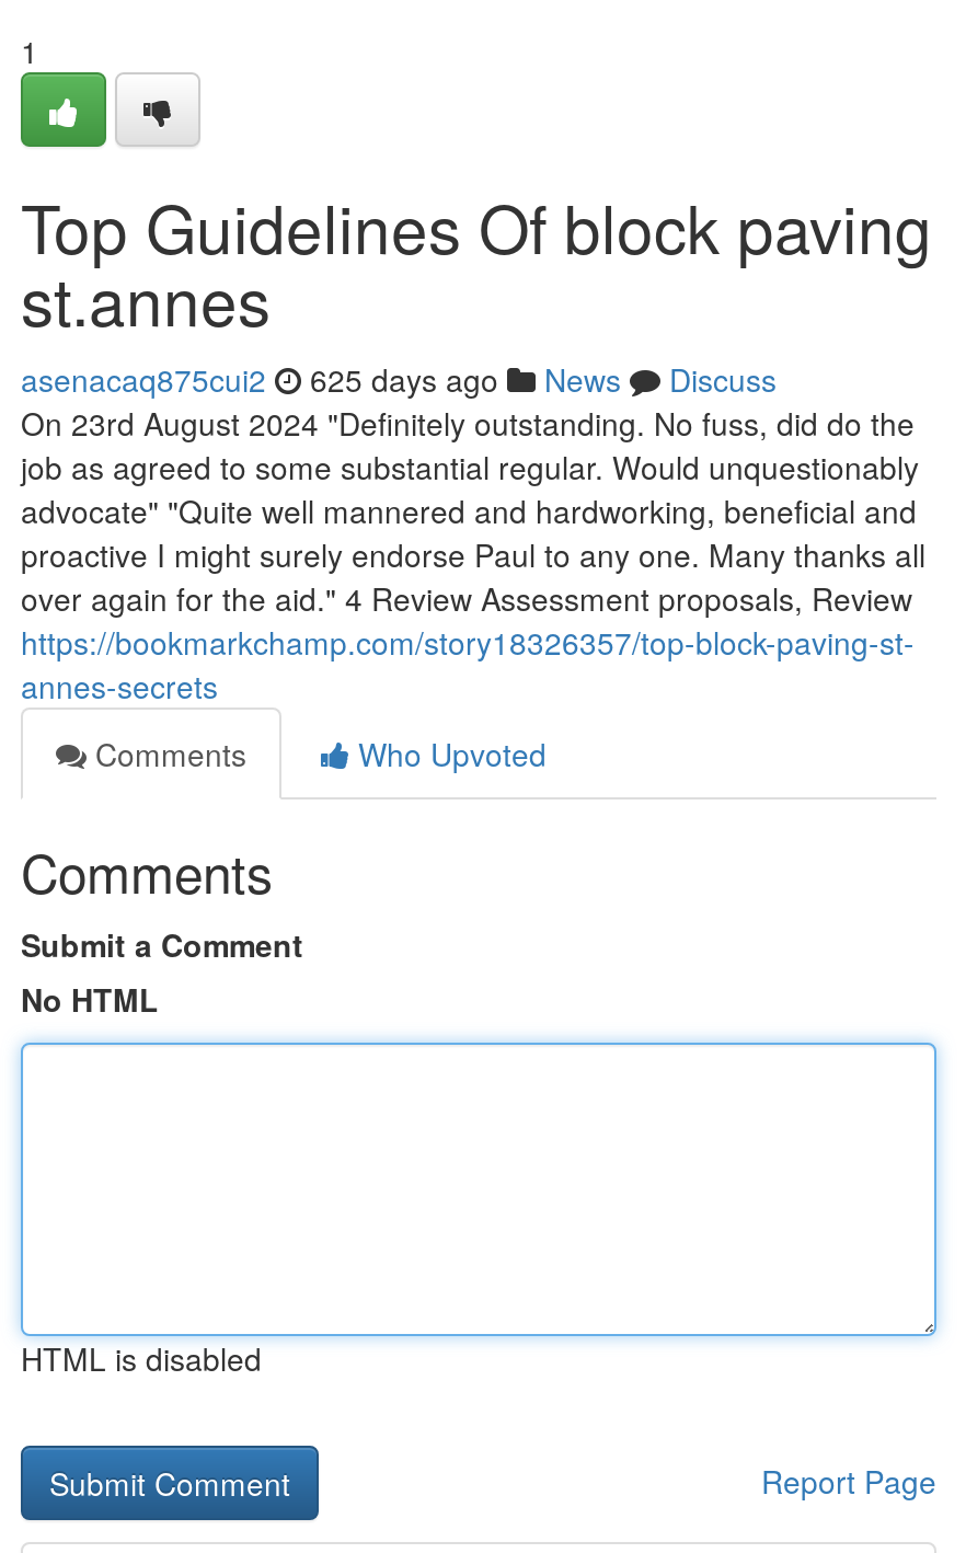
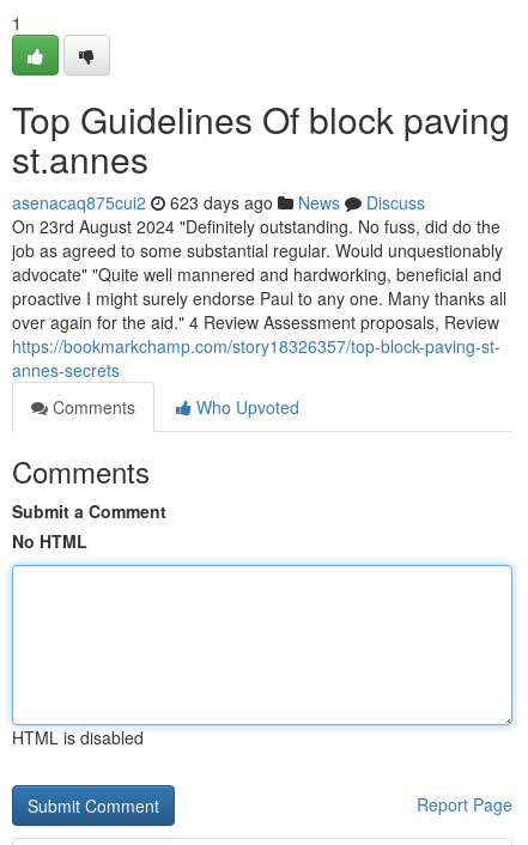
- asenacaq875cui2 625 days ago News Discuss
+ asenacaq875cui2 623 days ago News Discuss
